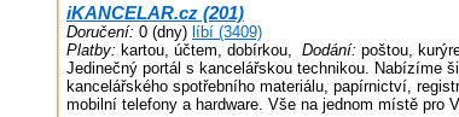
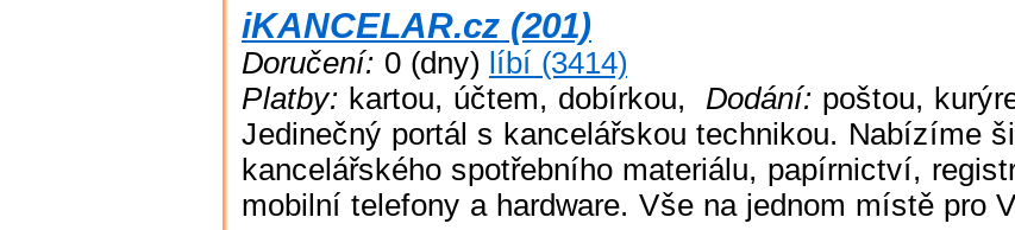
- Doručení: 0 (dny) líbí (3409)
+ Doručení: 0 (dny) líbí (3414)
